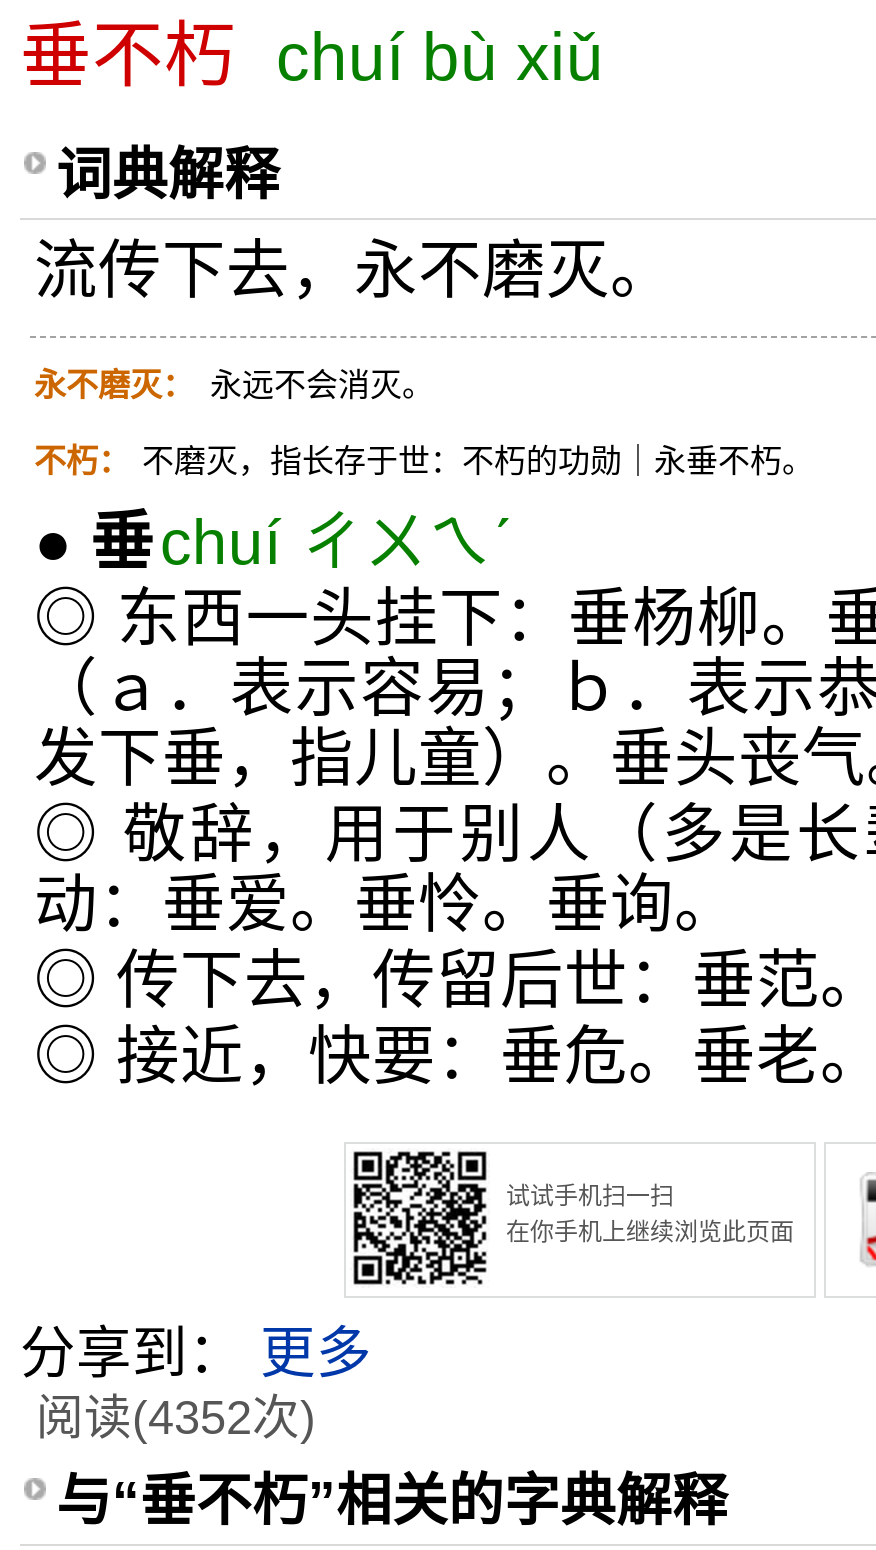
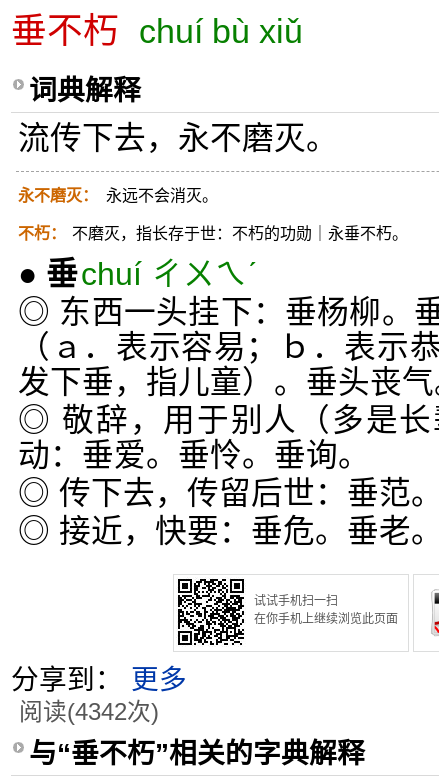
- 阅读(4352次)
+ 阅读(4342次)
